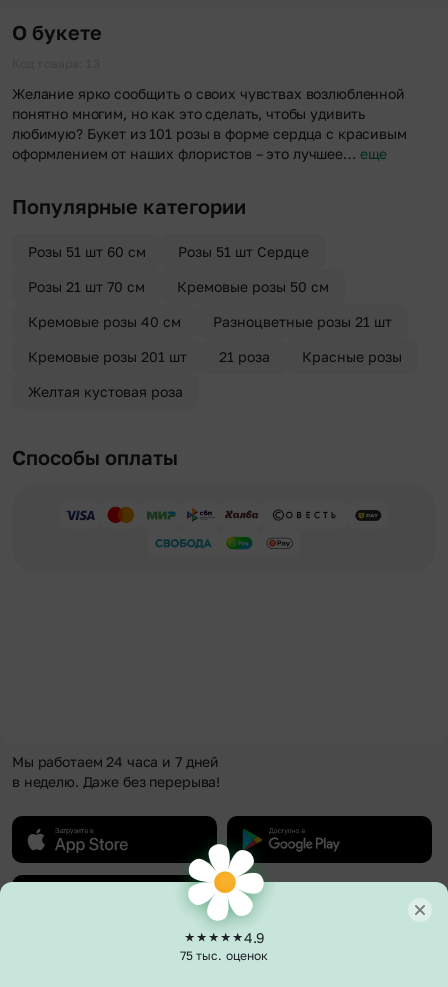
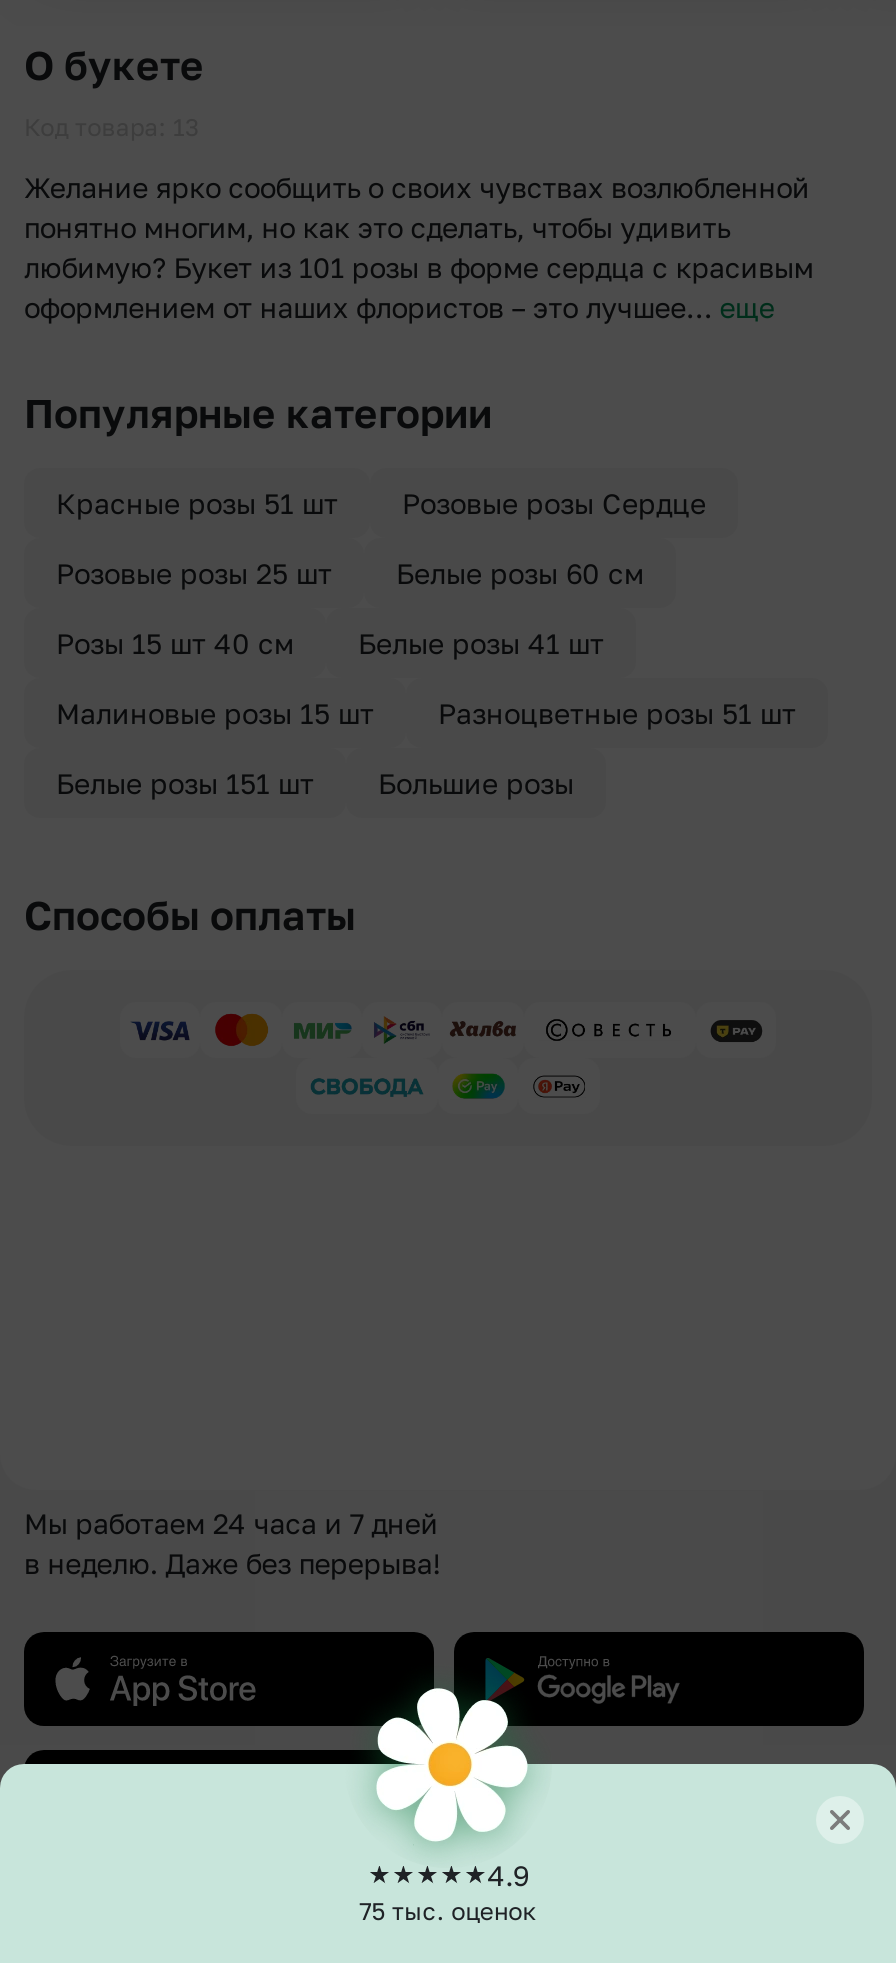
- Розы 51 шт 60 см
- Розы 51 шт Сердце
+ Красные розы 51 шт
+ Розовые розы Сердце

- Розы 21 шт 70 см
- Кремовые розы 50 см
+ Розовые розы 25 шт
+ Белые розы 60 см

- Кремовые розы 40 см
- Разноцветные розы 21 шт
+ Розы 15 шт 40 см
+ Белые розы 41 шт

- Кремовые розы 201 шт
- 21 роза
- Красные розы
+ Малиновые розы 15 шт
+ Разноцветные розы 51 шт

- Желтая кустовая роза
+ Белые розы 151 шт
+ Большие розы
